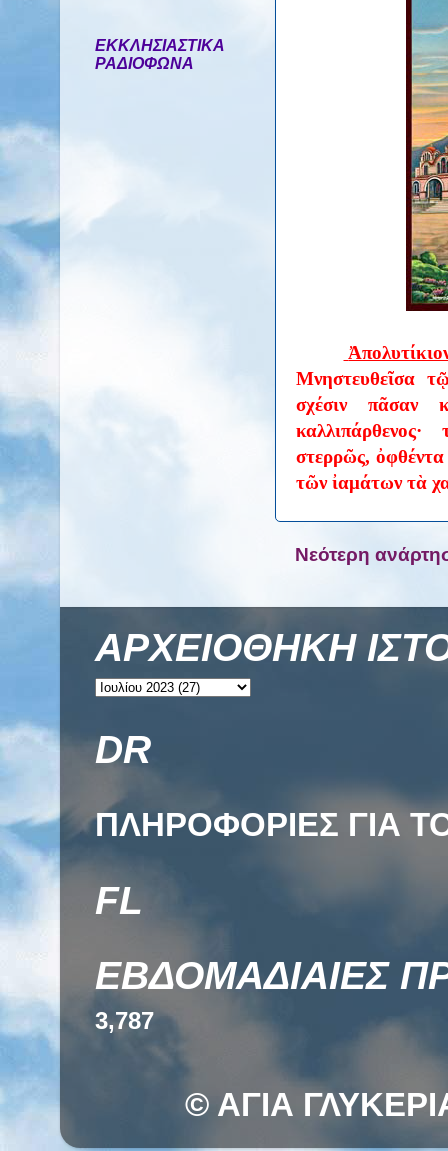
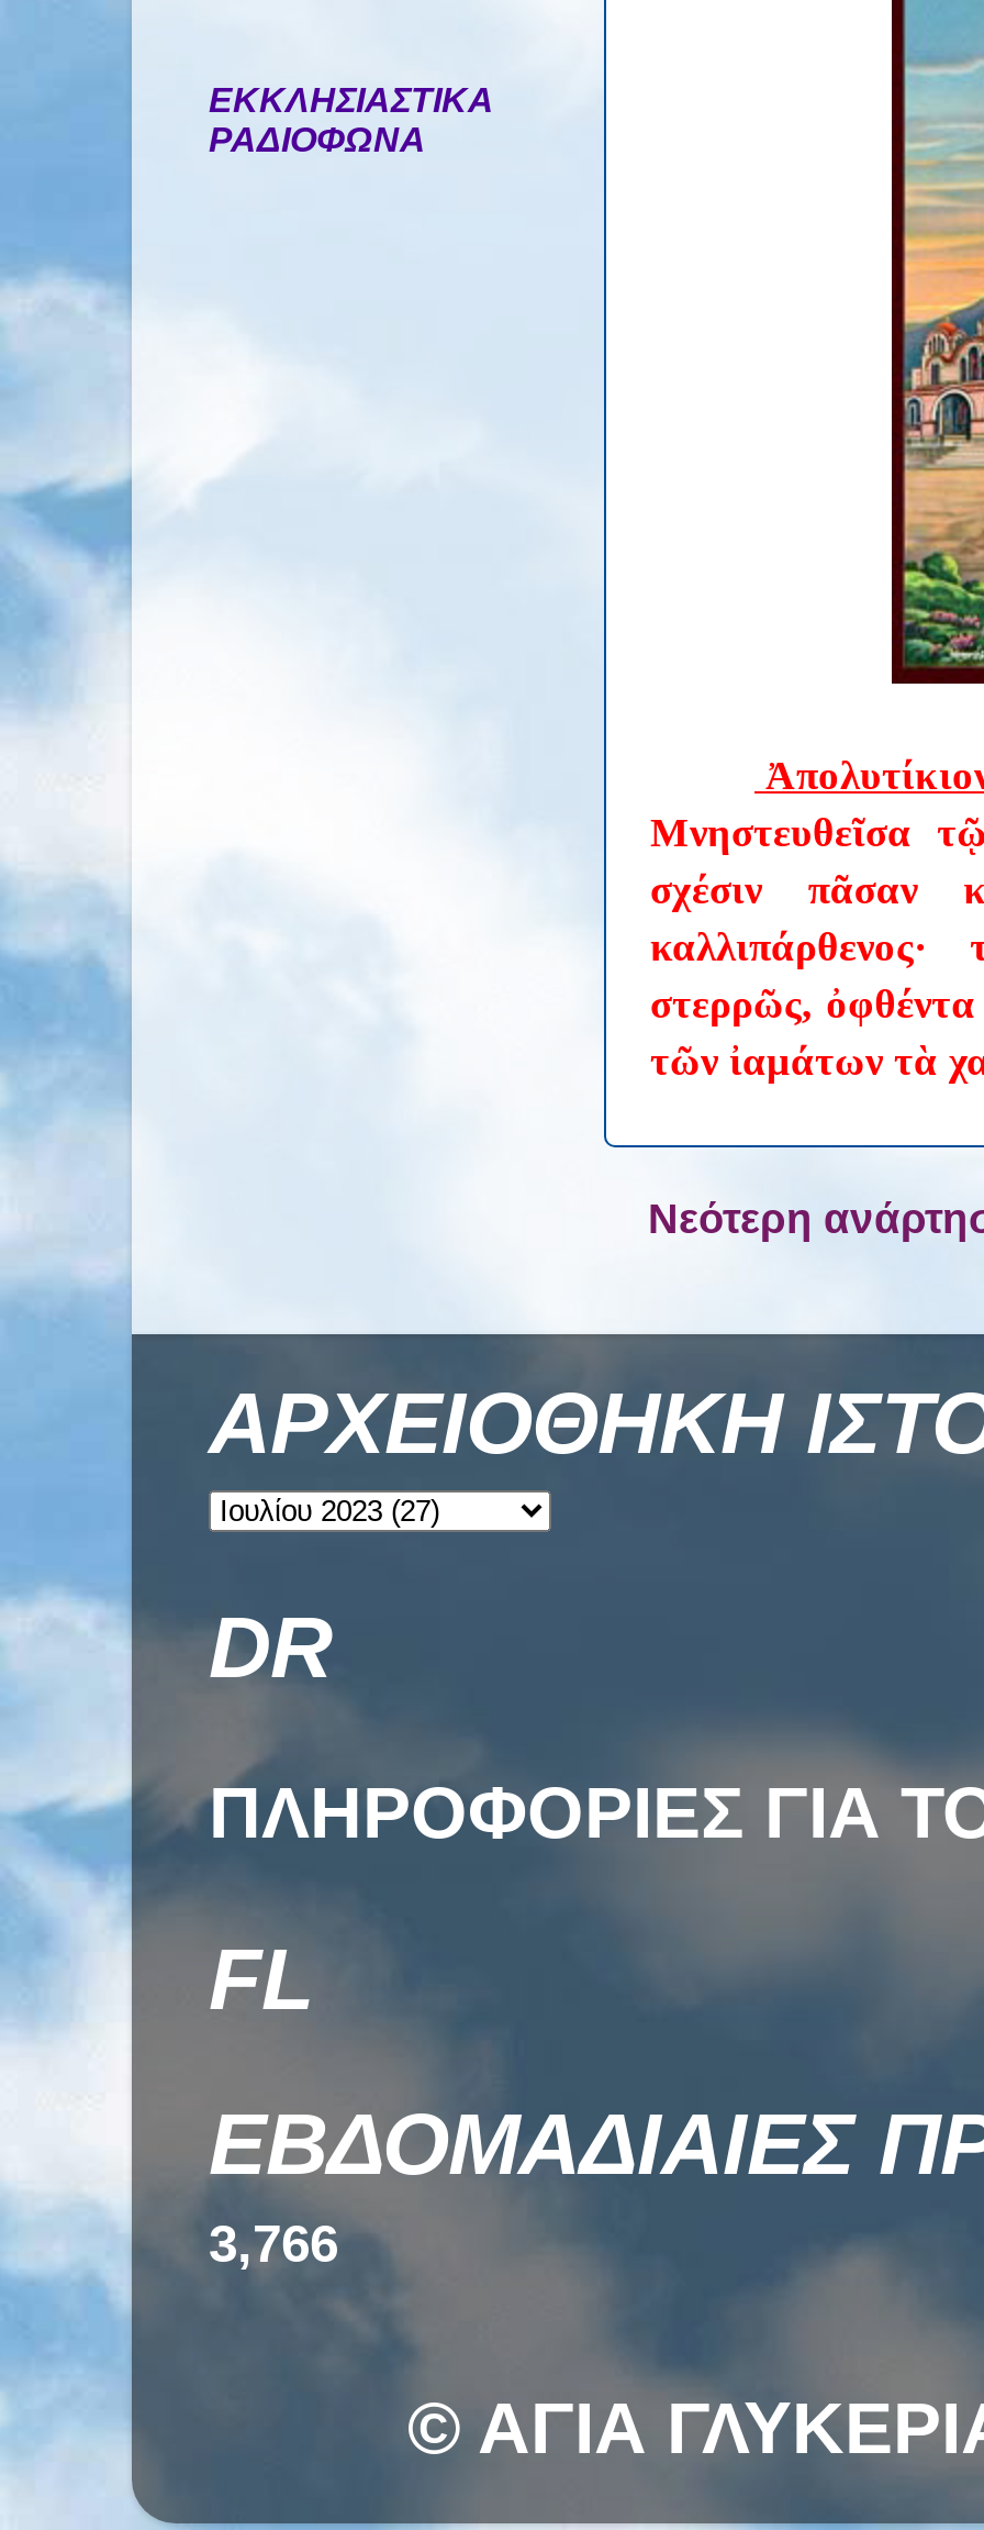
- 3,787
+ 3,766
